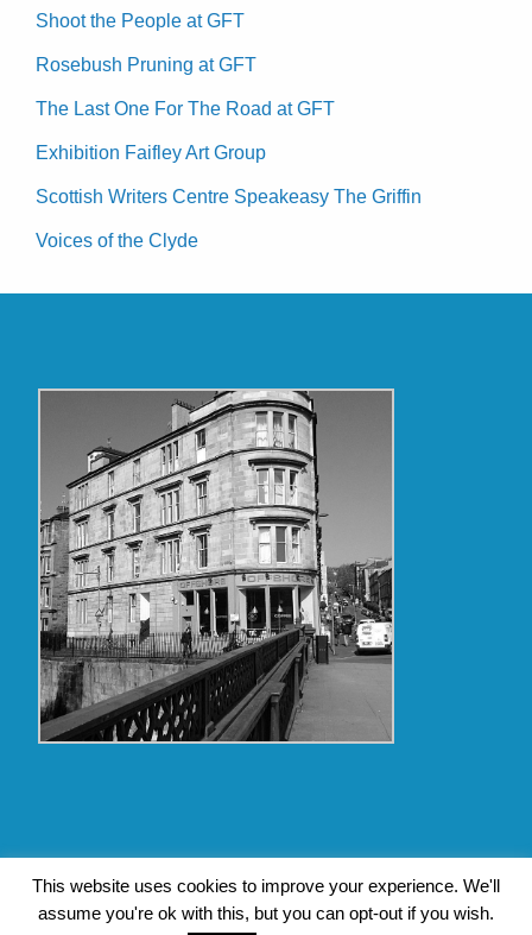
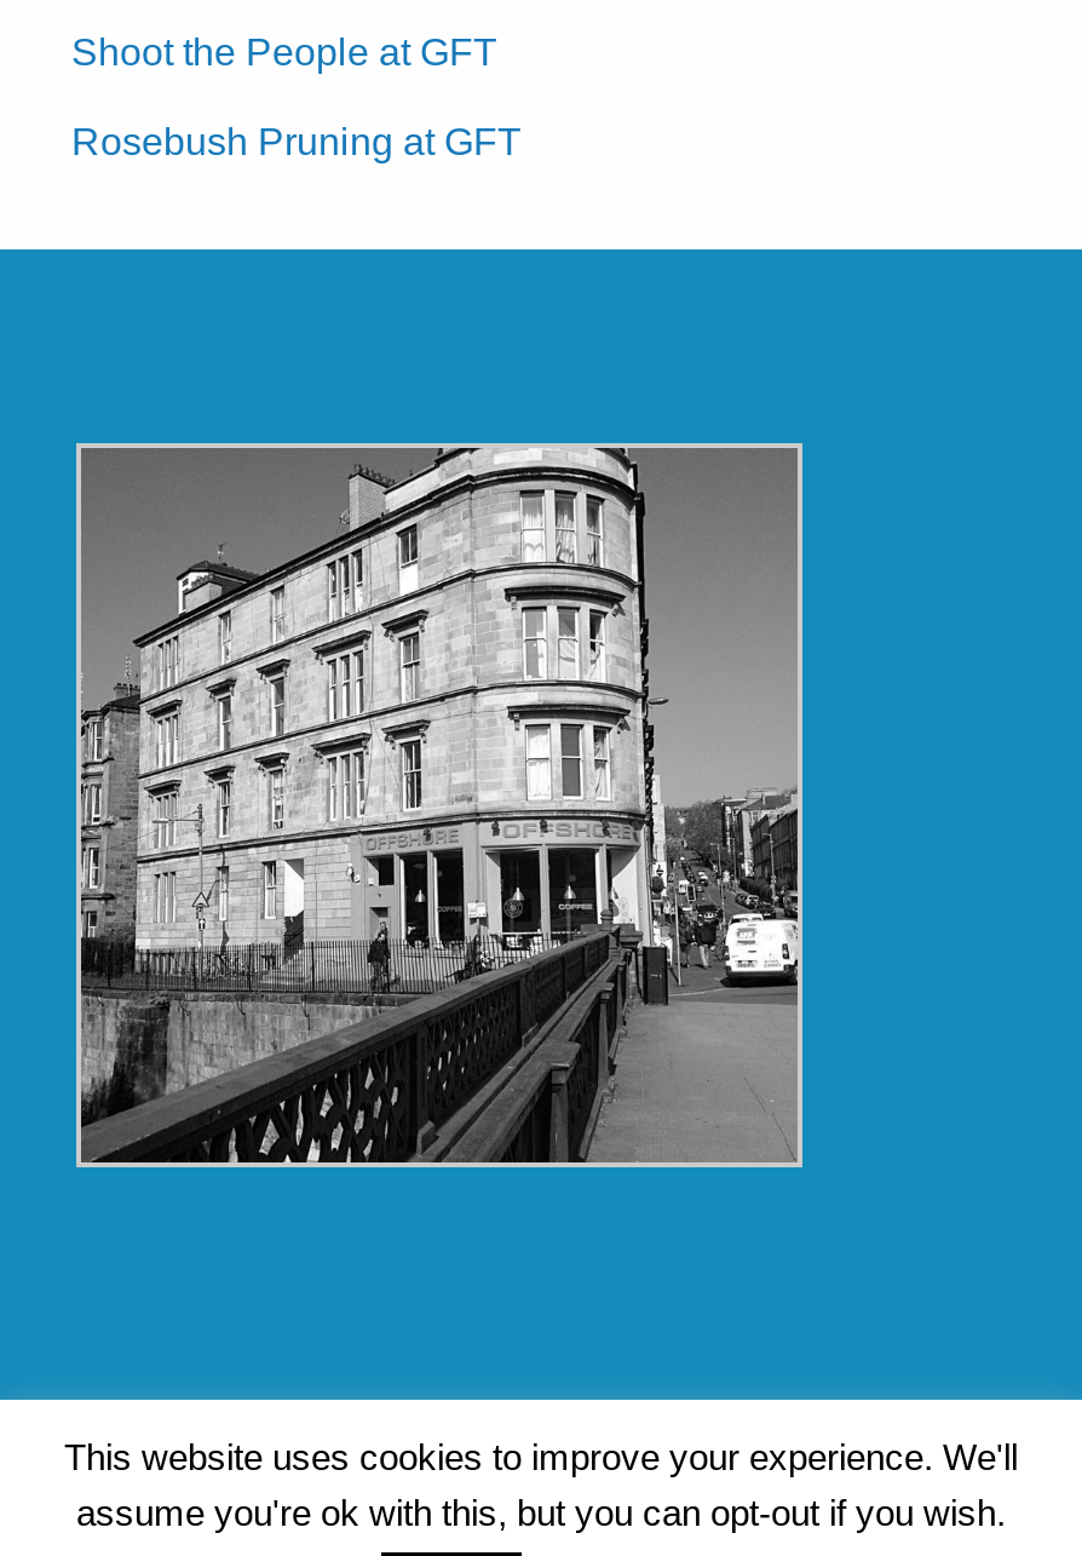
- The Last One For The Road at GFT
- Exhibition Faifley Art Group
- Scottish Writers Centre Speakeasy The Griffin
- Voices of the Clyde
